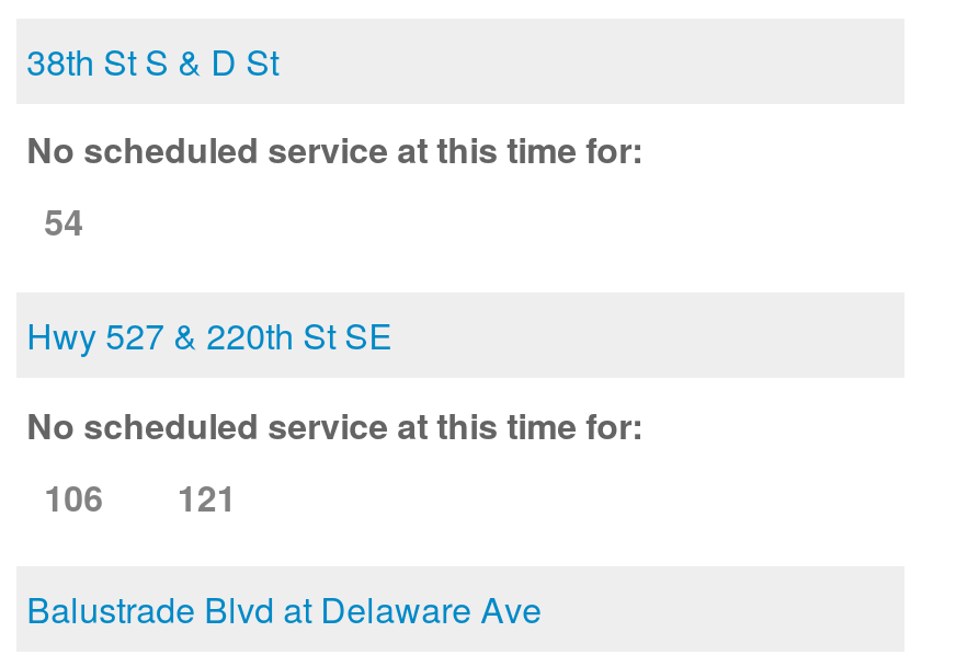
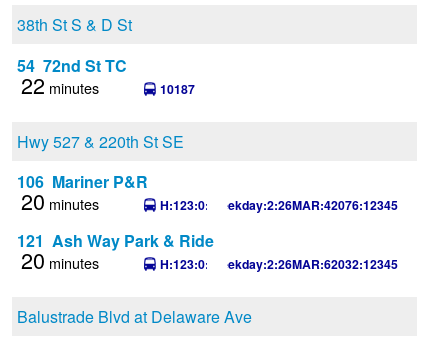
- No scheduled service at this time for:
- 54
+ 54 72nd St TC
+ 22minutes
+ 10187

- No scheduled service at this time for:
- 106
- 121
+ 106 Mariner P&R
+ 20 minutes
+ H:123:0:Weekday:2:26MAR:42076:12345
+ 121 Ash Way Park & Ride
+ 20 minutes
+ H:123:0:Weekday:2:26MAR:62032:12345
